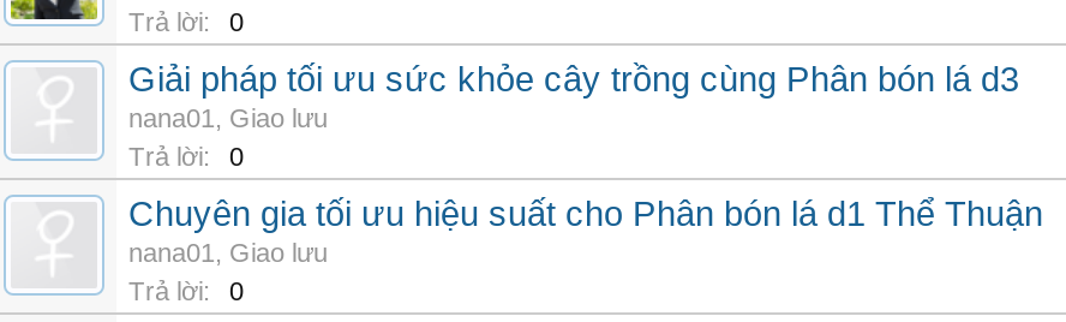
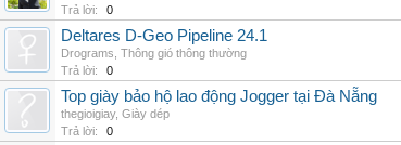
- Giải pháp tối ưu sức khỏe cây trồng cùng Phân bón lá d3
- nana01, Giao lưu
+ Deltares D-Geo Pipeline 24.1
+ Drograms, Thông gió thông thường

- Chuyên gia tối ưu hiệu suất cho Phân bón lá d1 Thể Thuận
- nana01, Giao lưu
+ Top giày bảo hộ lao động Jogger tại Đà Nẵng
+ thegioigiay, Giày dép
